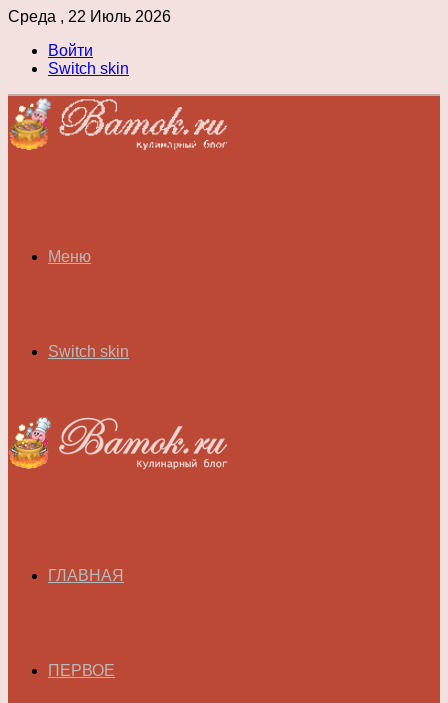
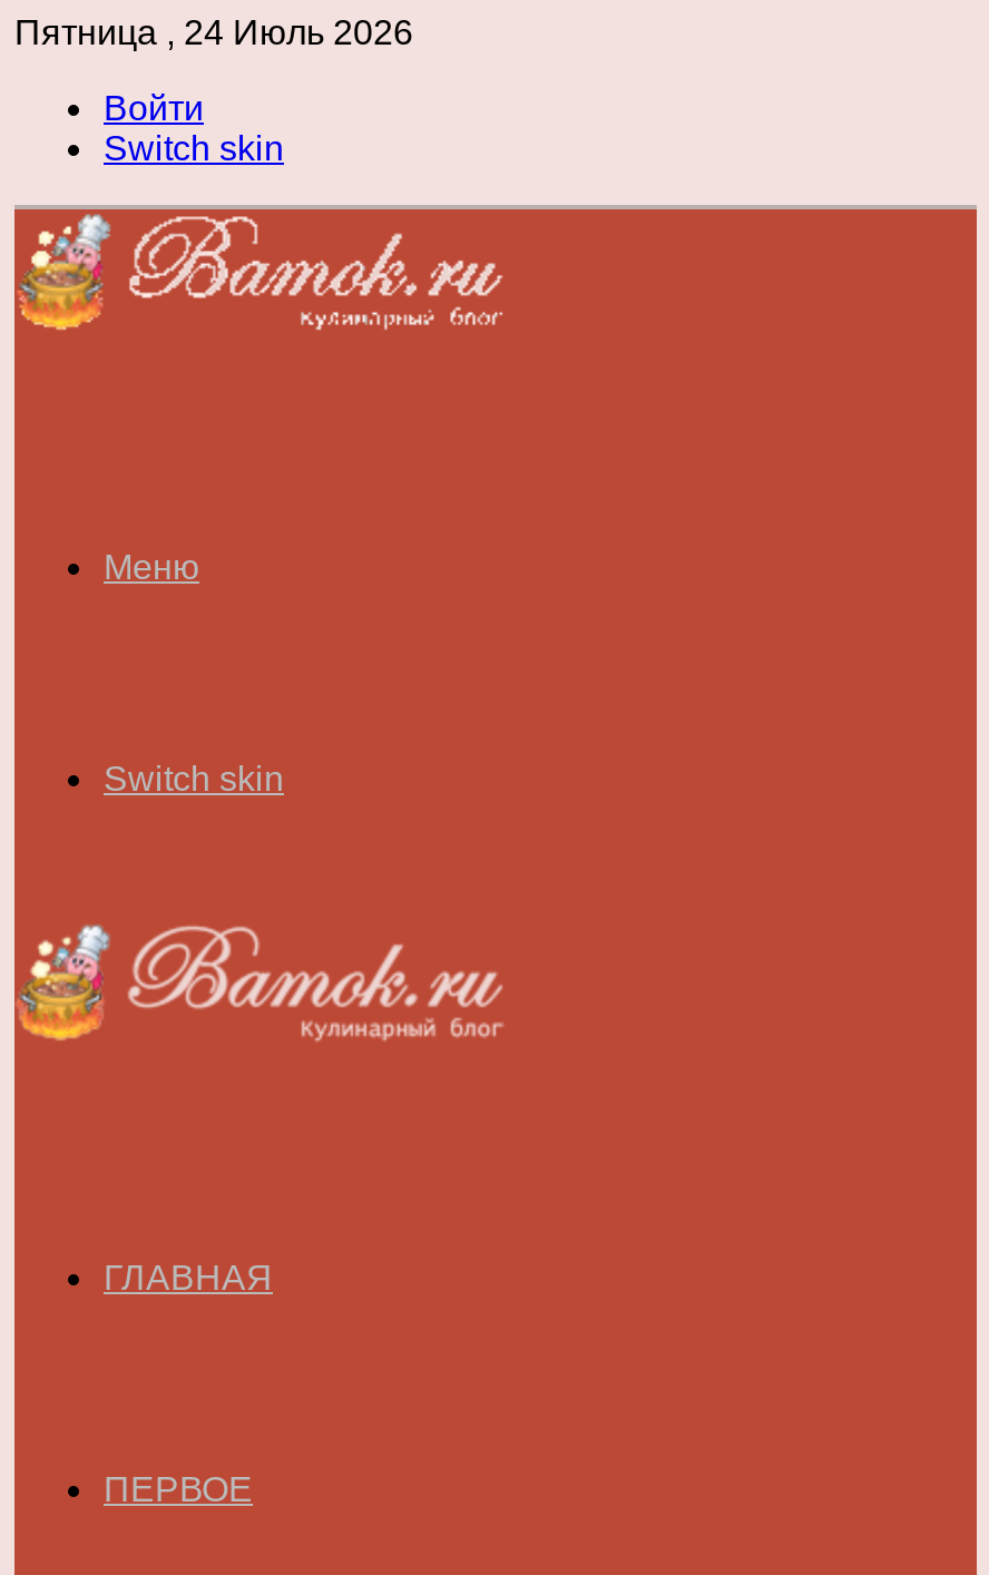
- Среда , 22 Июль 2026
+ Пятница , 24 Июль 2026
